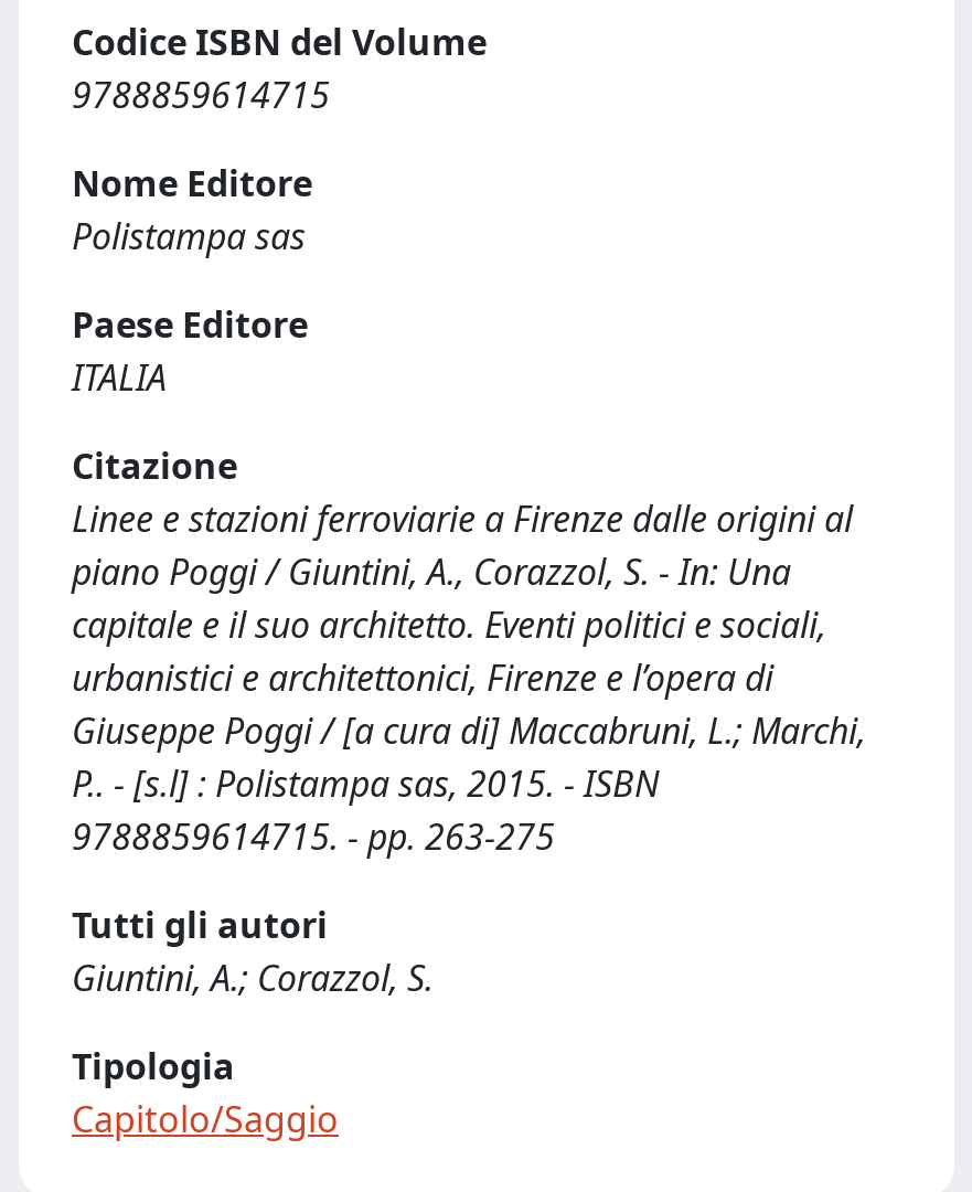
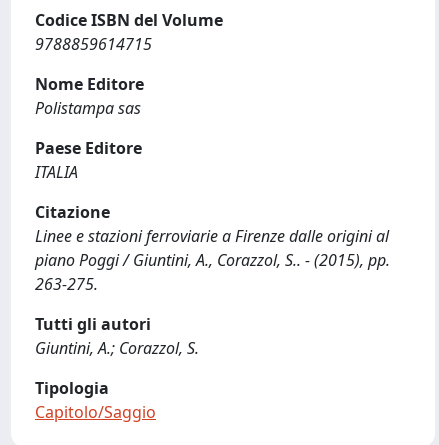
- piano Poggi / Giuntini, A., Corazzol, S. - In: Una
- capitale e il suo architetto. Eventi politici e sociali,
- urbanistici e architettonici, Firenze e l’opera di
- Giuseppe Poggi / [a cura di] Maccabruni, L.; Marchi,
- P.. - [s.l] : Polistampa sas, 2015. - ISBN
- 9788859614715. - pp. 263-275
+ piano Poggi / Giuntini, A., Corazzol, S.. - (2015), pp.
+ 263-275.
